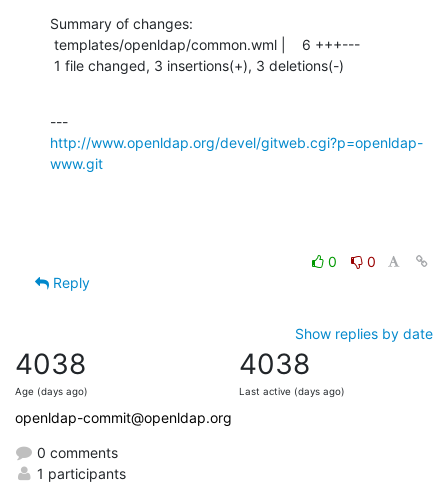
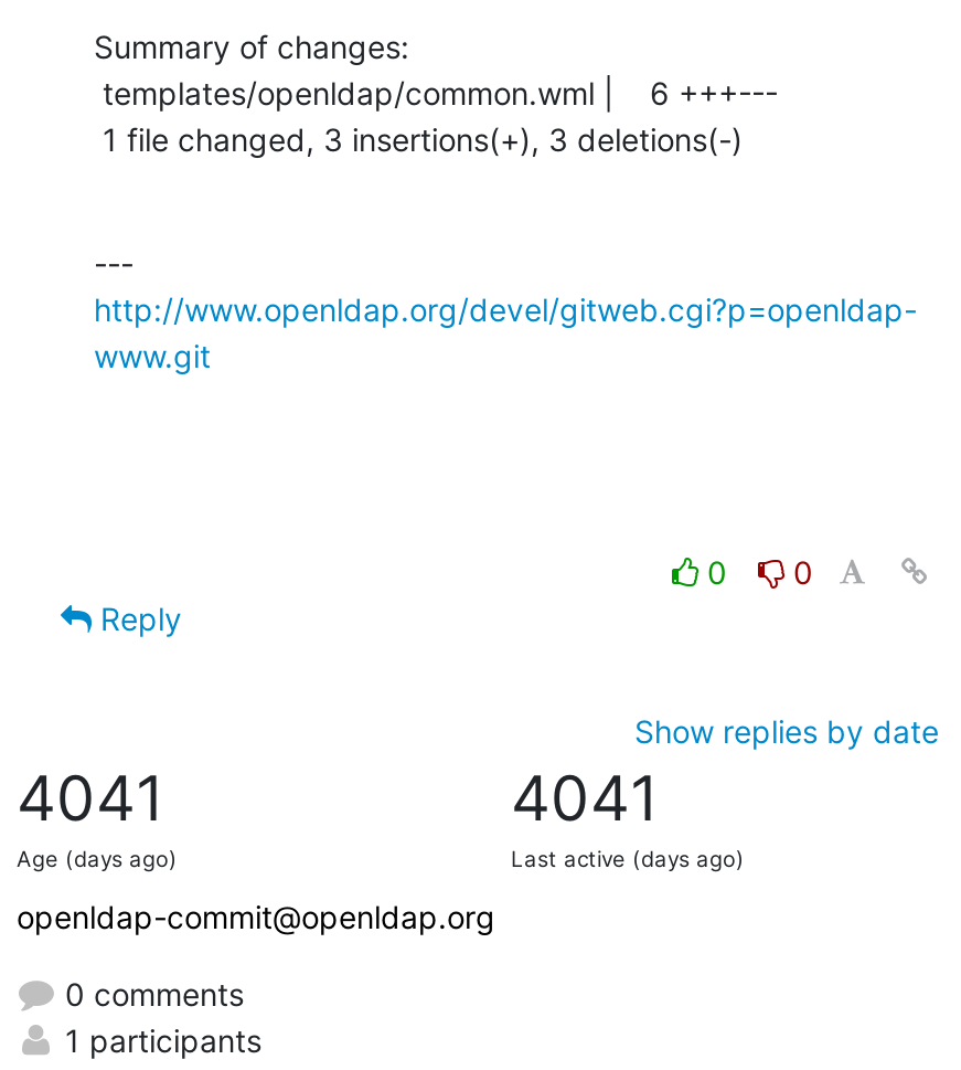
- 4038
+ 4041

- 4038
+ 4041
